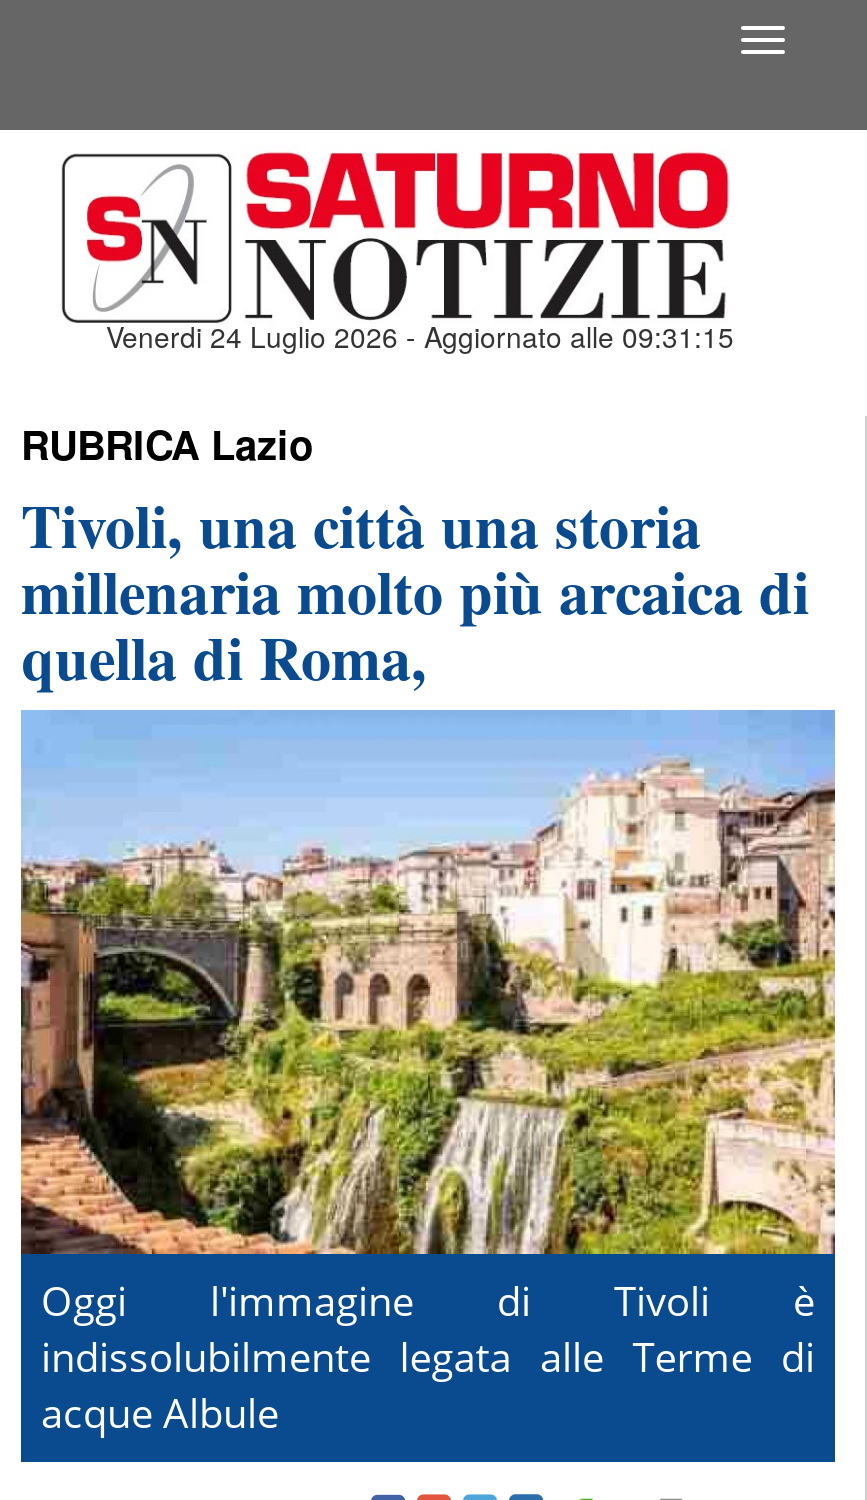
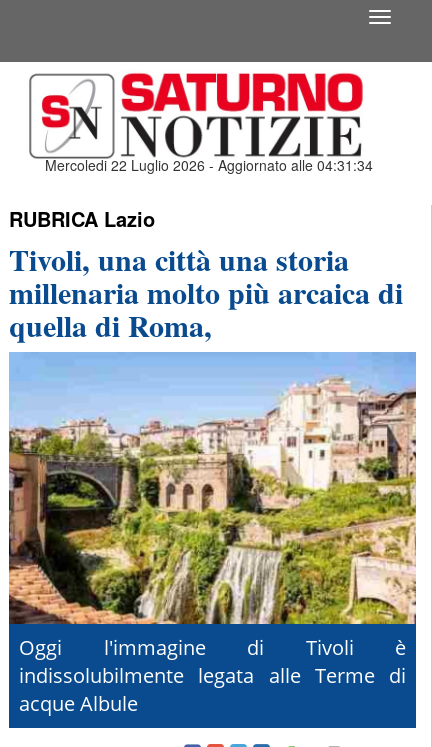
- Venerdi 24 Luglio 2026 - Aggiornato alle 09:31:15
+ Mercoledi 22 Luglio 2026 - Aggiornato alle 04:31:34
